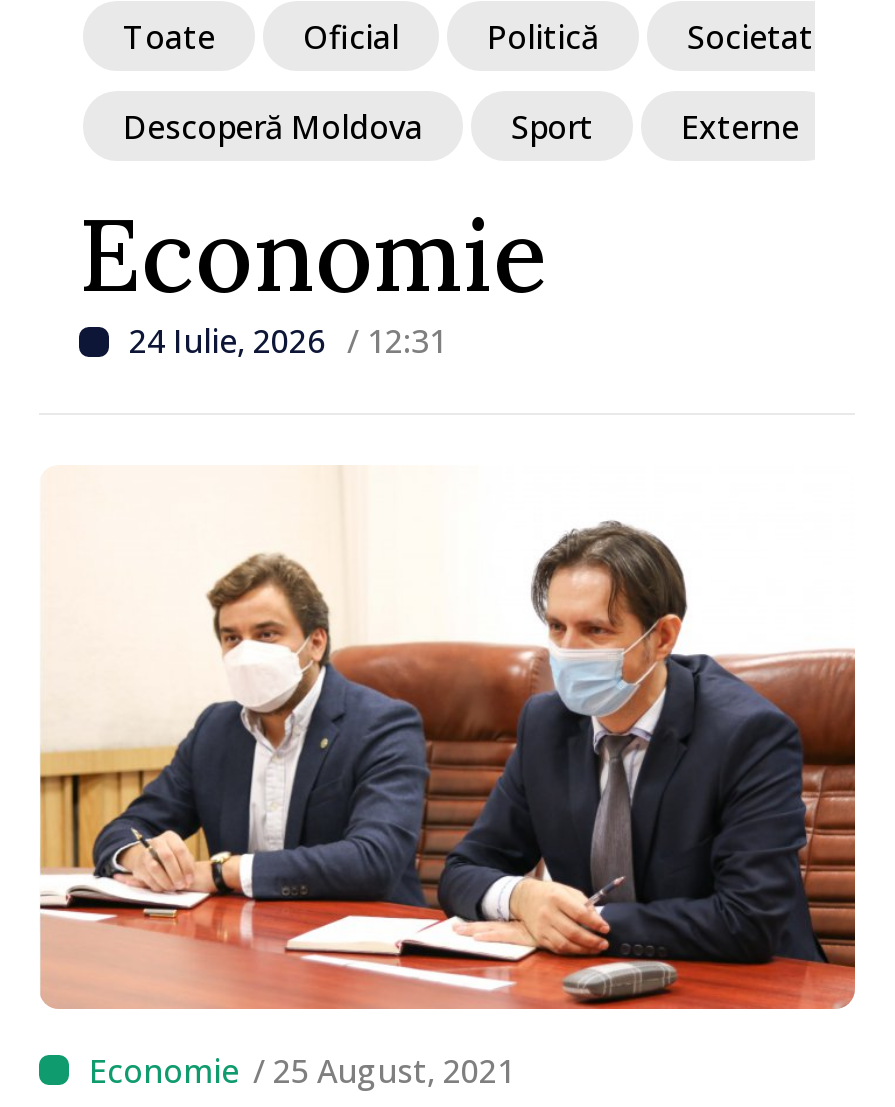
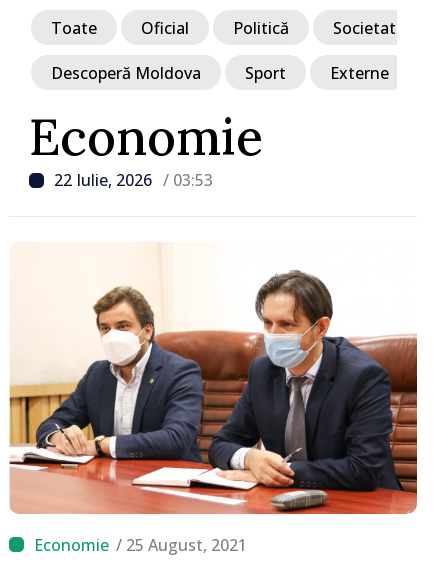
- 24 Iulie, 2026 / 12:31
+ 22 Iulie, 2026 / 03:53
